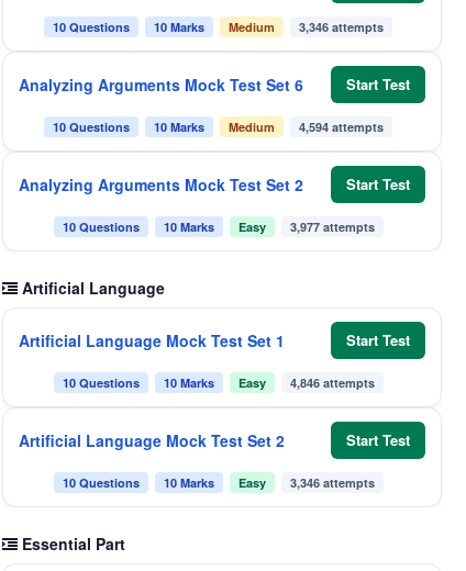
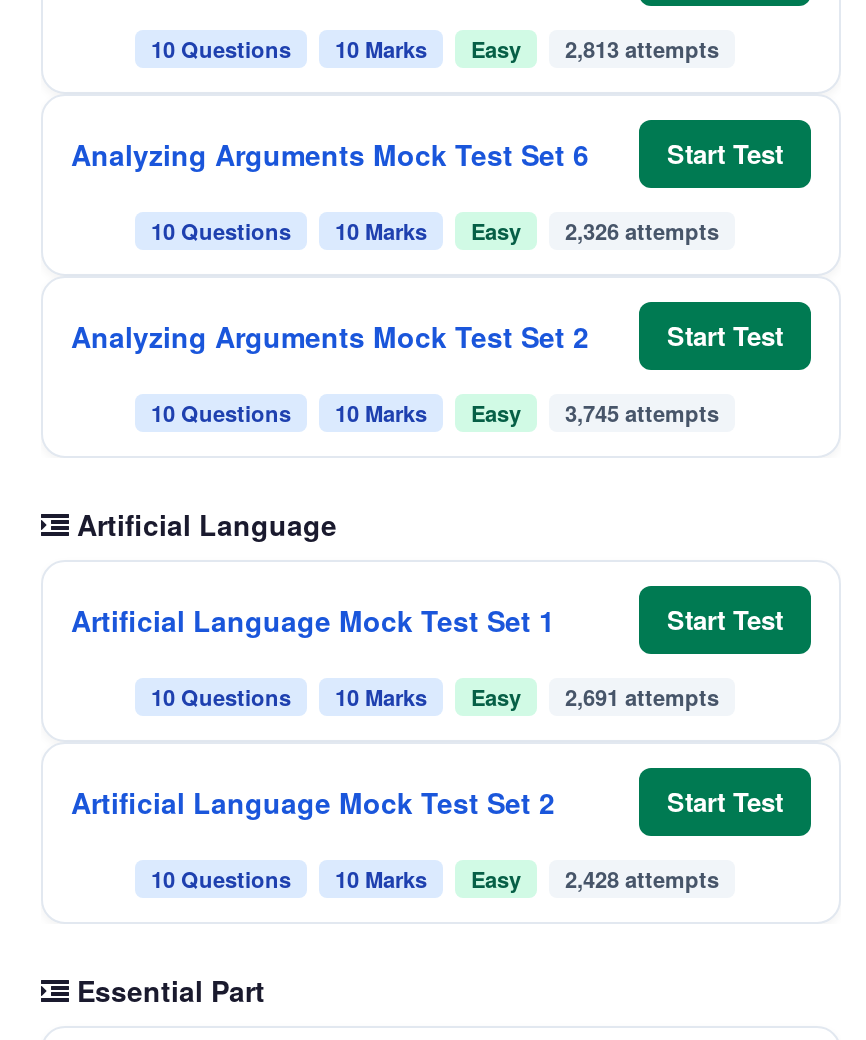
- Medium
- 3,346 attempts
+ Easy
+ 2,813 attempts

- Medium
- 4,594 attempts
+ Easy
+ 2,326 attempts

- 10 Questions 10 Marks Easy 3,977 attempts
+ 10 Questions 10 Marks Easy 3,745 attempts

- 10 Questions 10 Marks Easy 4,846 attempts
+ 10 Questions 10 Marks Easy 2,691 attempts

- 10 Questions 10 Marks Easy 3,346 attempts
+ 10 Questions 10 Marks Easy 2,428 attempts
